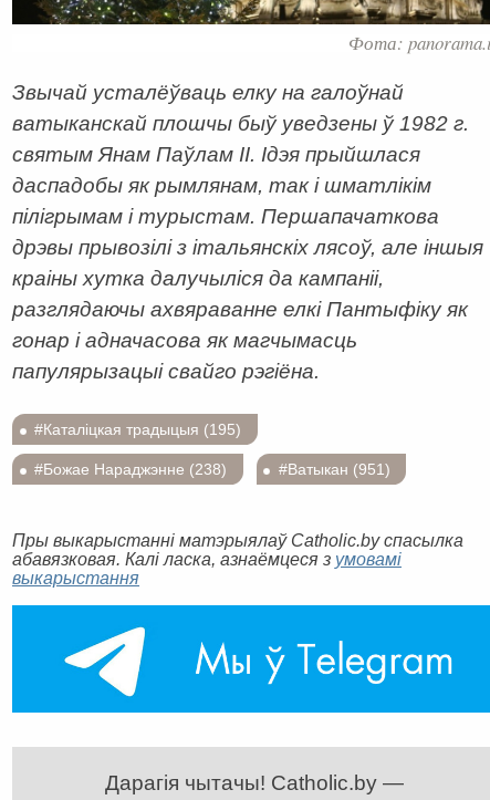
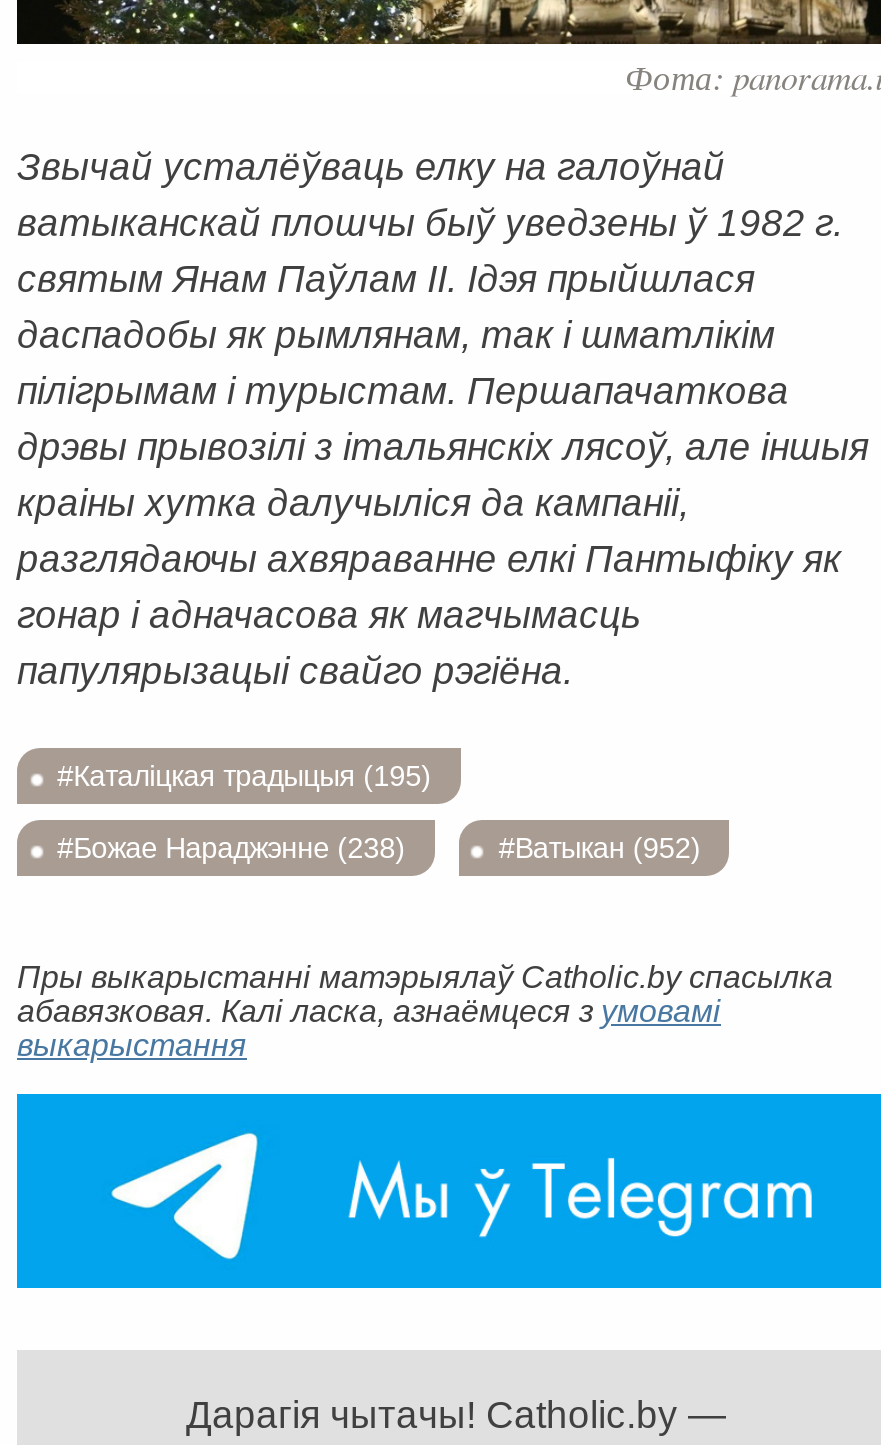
- #Ватыкан (951)
+ #Ватыкан (952)
